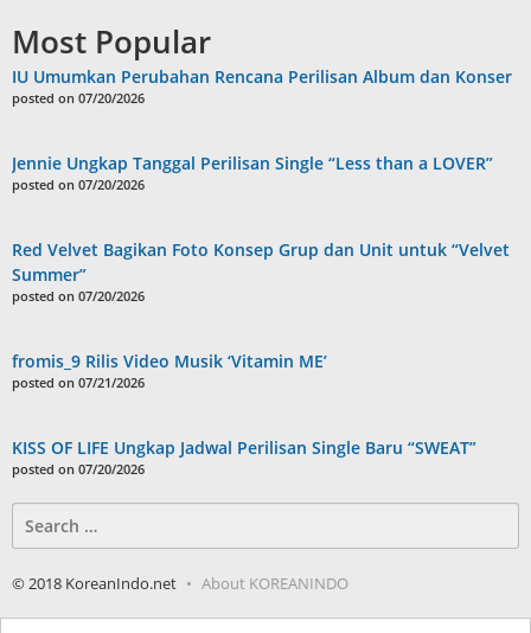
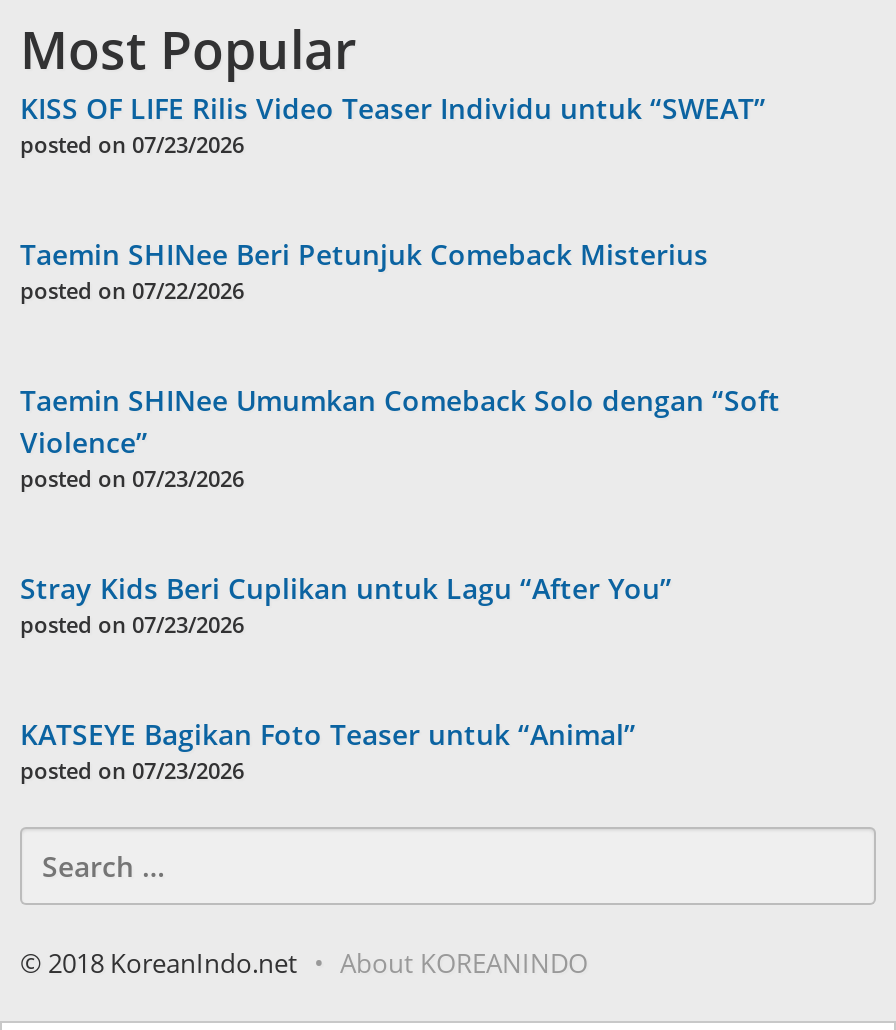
- IU Umumkan Perubahan Rencana Perilisan Album dan Konser
- posted on 07/20/2026
+ KISS OF LIFE Rilis Video Teaser Individu untuk “SWEAT”
+ posted on 07/23/2026

- Jennie Ungkap Tanggal Perilisan Single “Less than a LOVER”
- posted on 07/20/2026
+ Taemin SHINee Beri Petunjuk Comeback Misterius
+ posted on 07/22/2026

- Red Velvet Bagikan Foto Konsep Grup dan Unit untuk “Velvet
- Summer”
- posted on 07/20/2026
+ Taemin SHINee Umumkan Comeback Solo dengan “Soft
+ Violence”
+ posted on 07/23/2026

- fromis_9 Rilis Video Musik ‘Vitamin ME’
- posted on 07/21/2026
+ Stray Kids Beri Cuplikan untuk Lagu “After You”
+ posted on 07/23/2026

- KISS OF LIFE Ungkap Jadwal Perilisan Single Baru “SWEAT”
- posted on 07/20/2026
+ KATSEYE Bagikan Foto Teaser untuk “Animal”
+ posted on 07/23/2026
